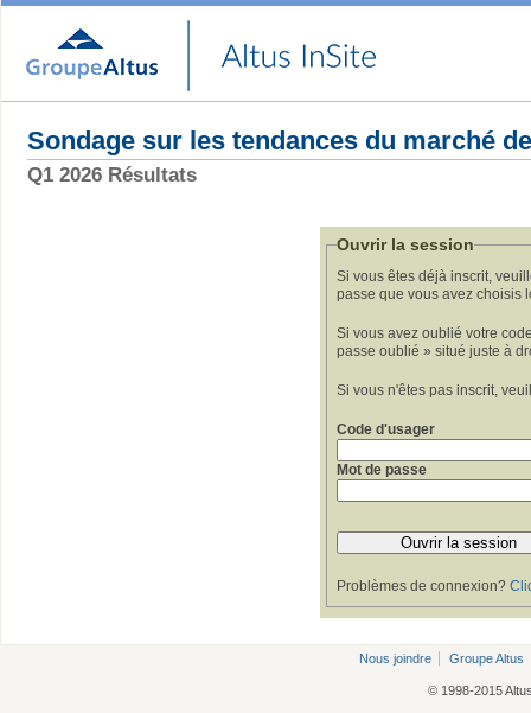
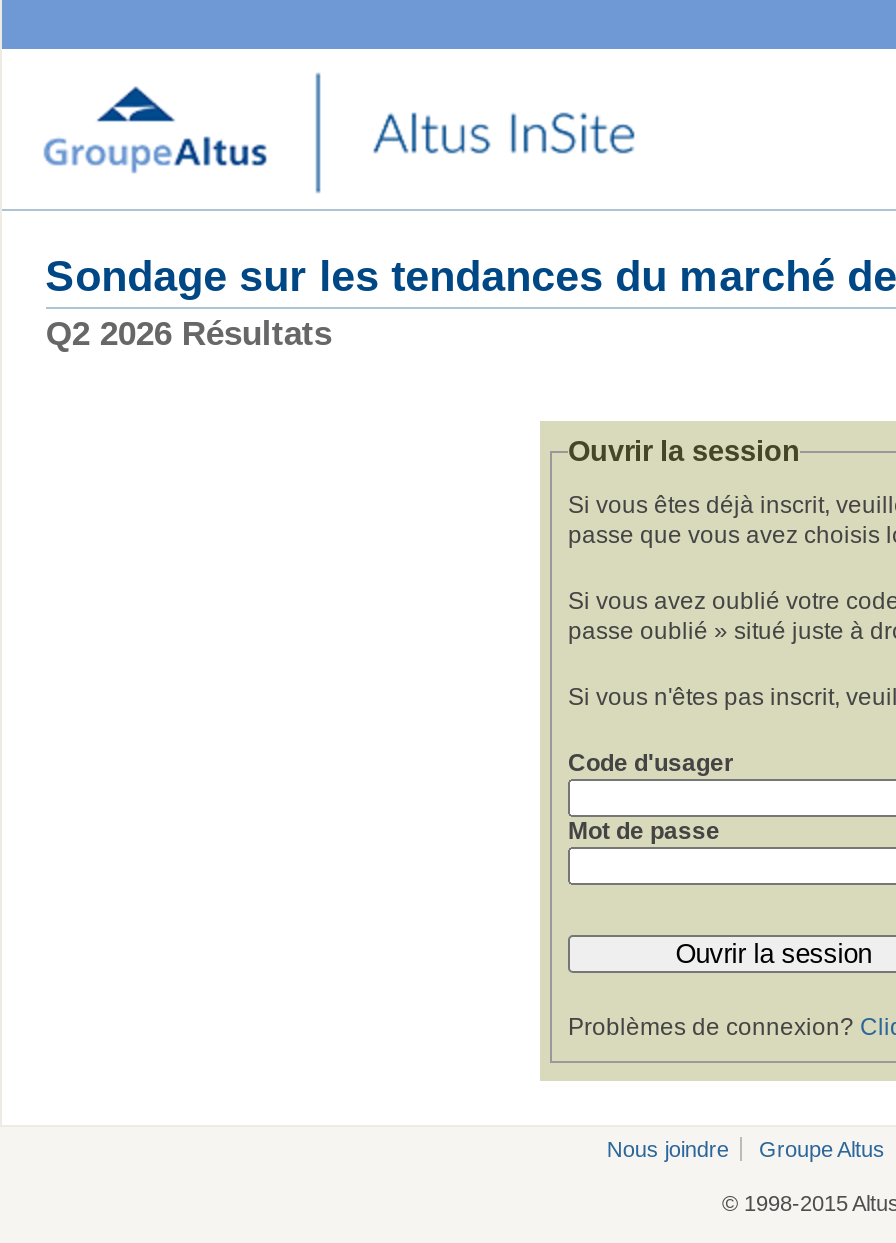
- Q1 2026 Résultats
+ Q2 2026 Résultats
